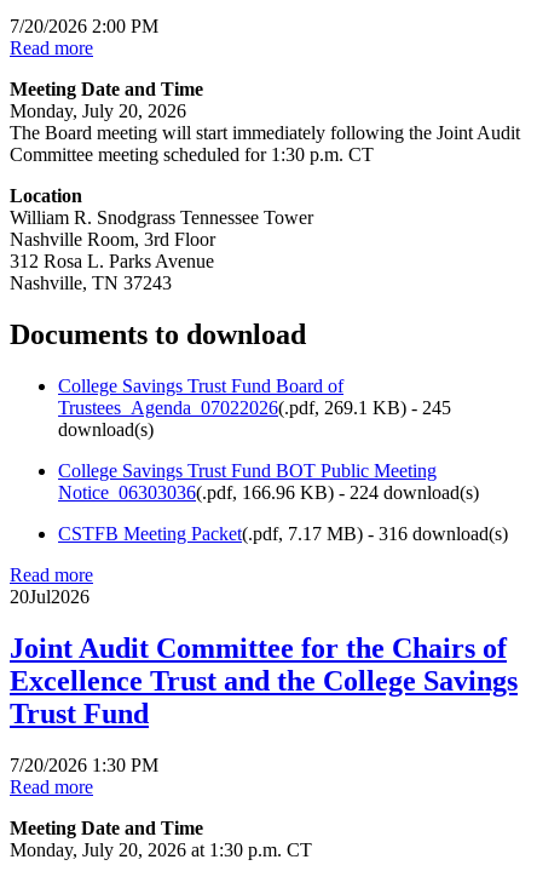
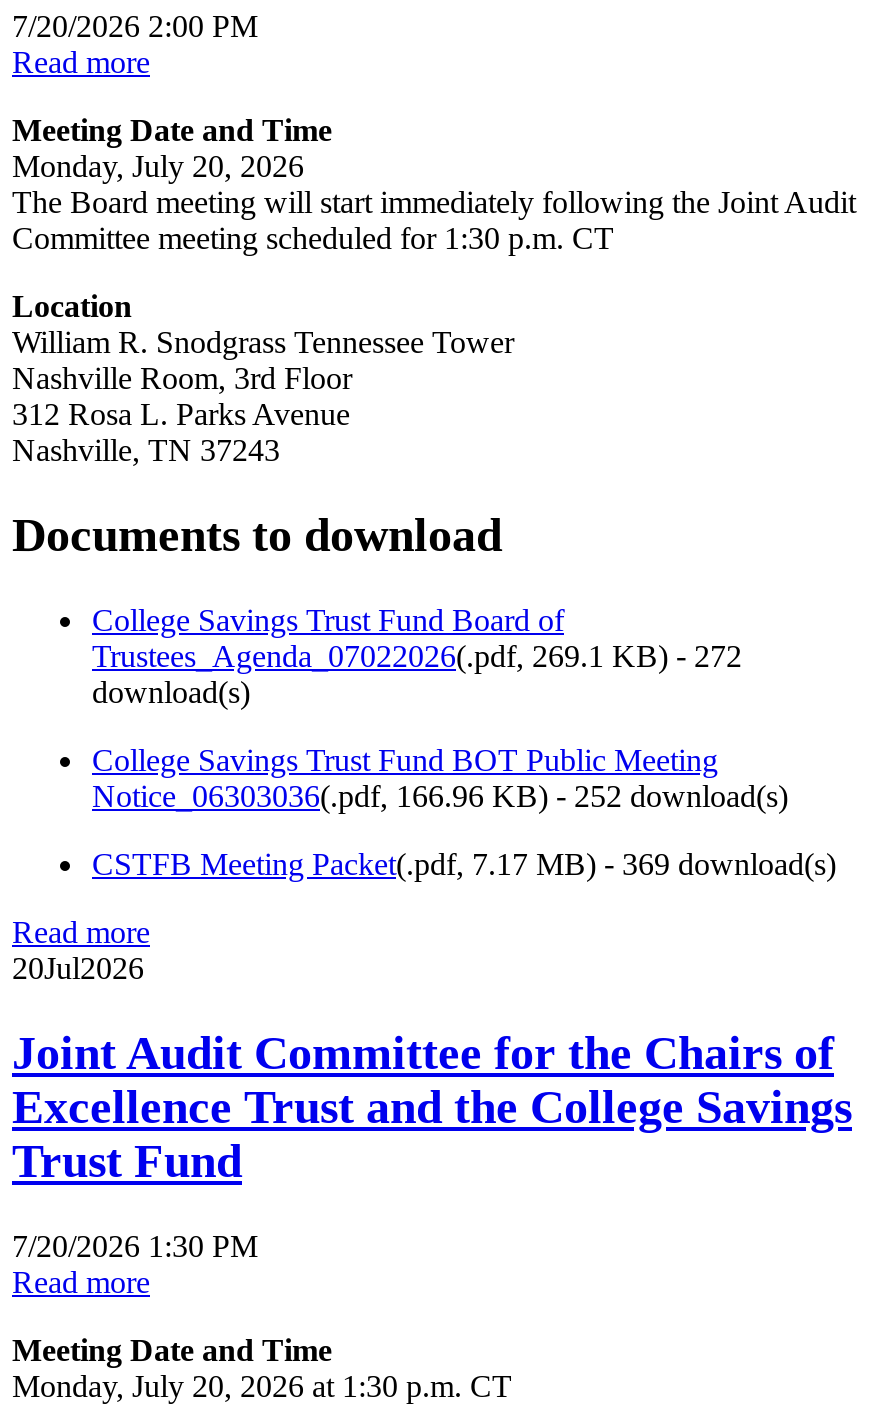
- Trustees_Agenda_07022026(.pdf, 269.1 KB) - 245
+ Trustees_Agenda_07022026(.pdf, 269.1 KB) - 272

- Notice_06303036(.pdf, 166.96 KB) - 224 download(s)
+ Notice_06303036(.pdf, 166.96 KB) - 252 download(s)

- CSTFB Meeting Packet(.pdf, 7.17 MB) - 316 download(s)
+ CSTFB Meeting Packet(.pdf, 7.17 MB) - 369 download(s)
